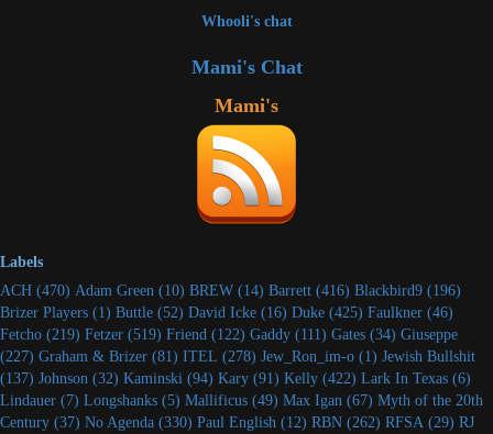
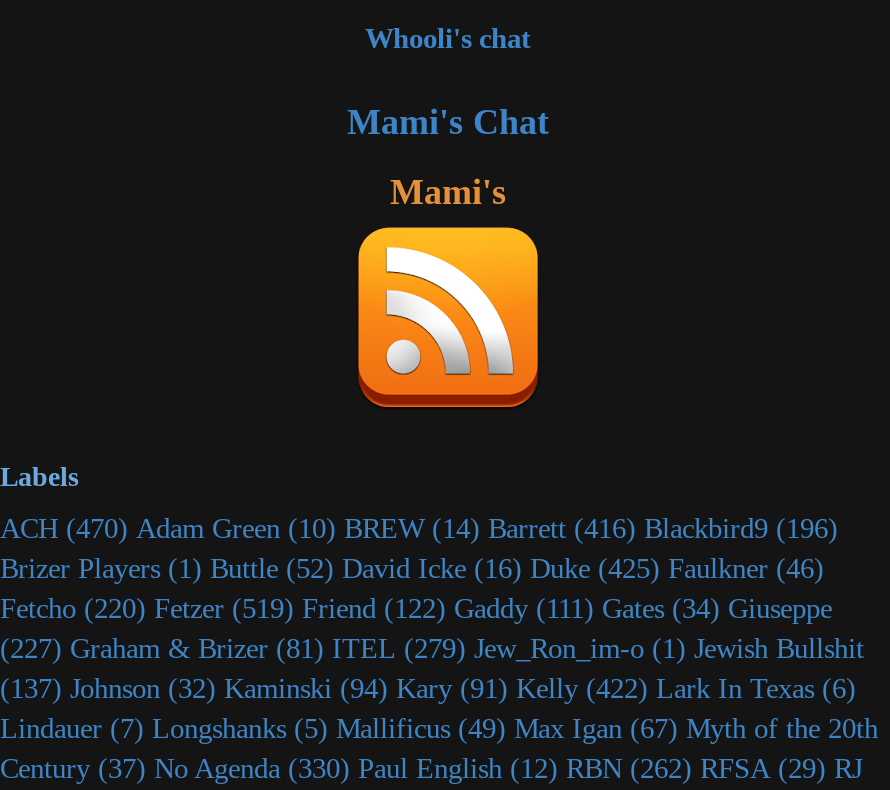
- Fetcho (219) Fetzer (519) Friend (122) Gaddy (111) Gates (34) Giuseppe
+ Fetcho (220) Fetzer (519) Friend (122) Gaddy (111) Gates (34) Giuseppe

- (227) Graham & Brizer (81) ITEL (278) Jew_Ron_im-o (1) Jewish Bullshit
+ (227) Graham & Brizer (81) ITEL (279) Jew_Ron_im-o (1) Jewish Bullshit
